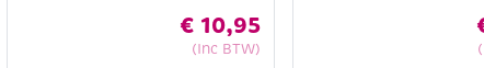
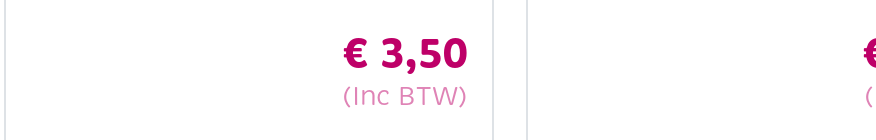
- €10,95
+ €3,50
